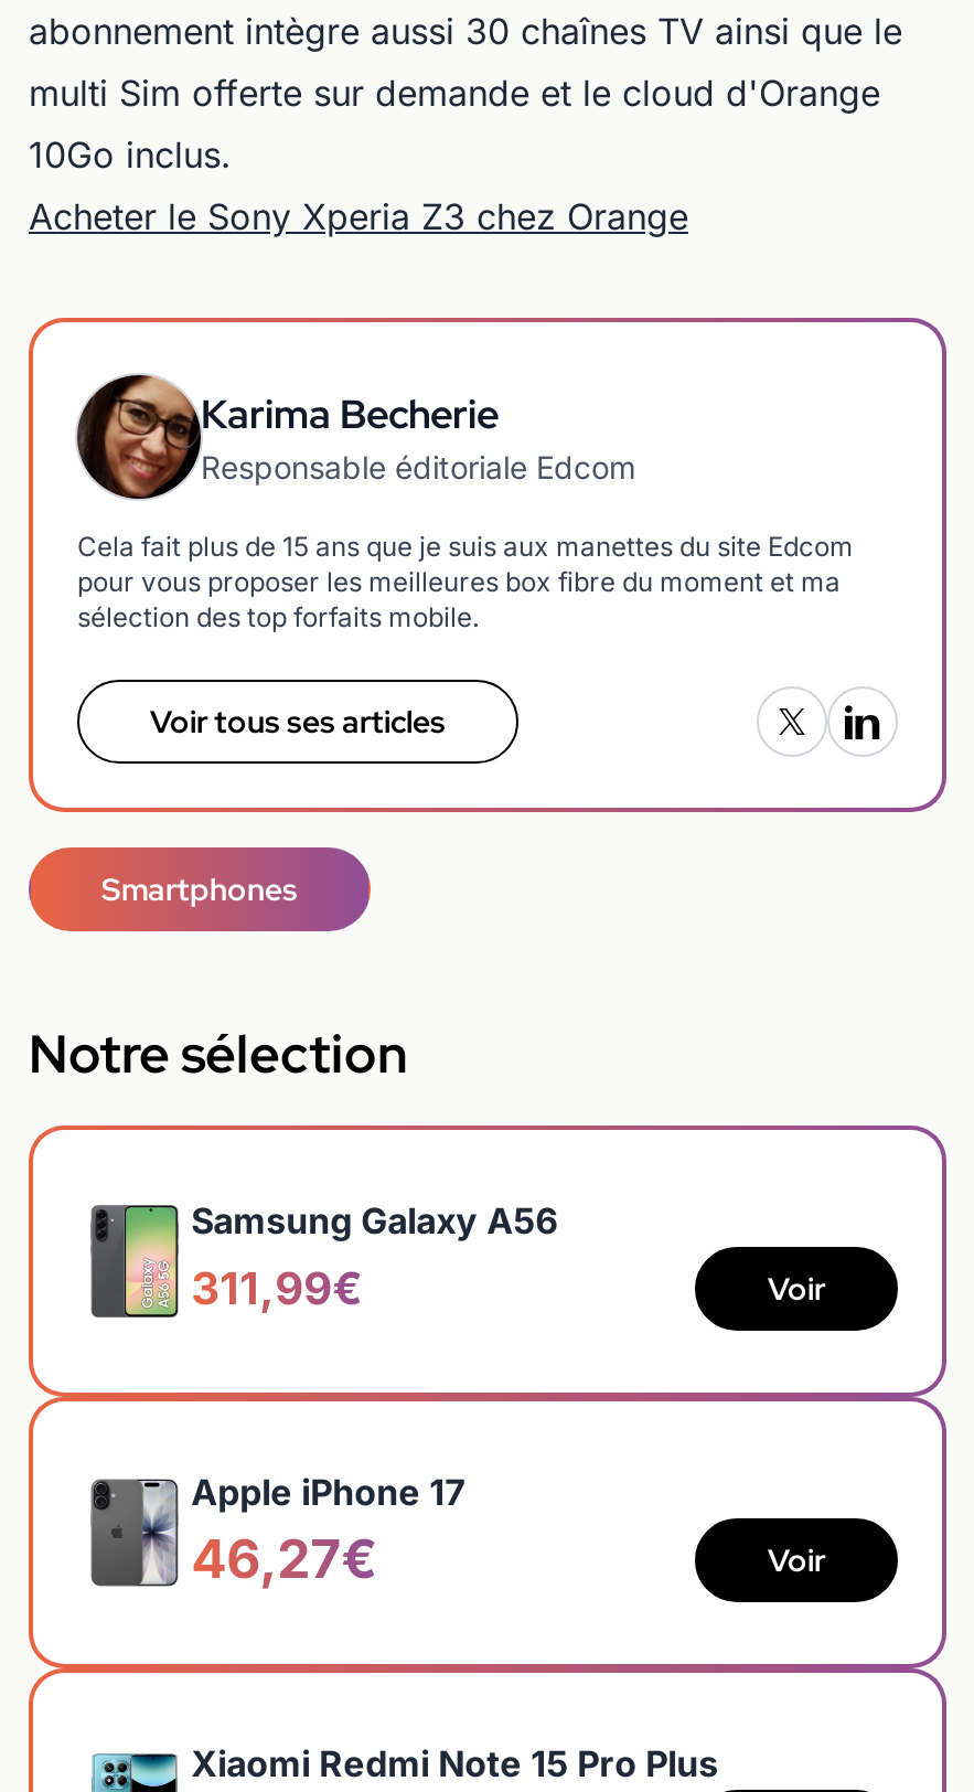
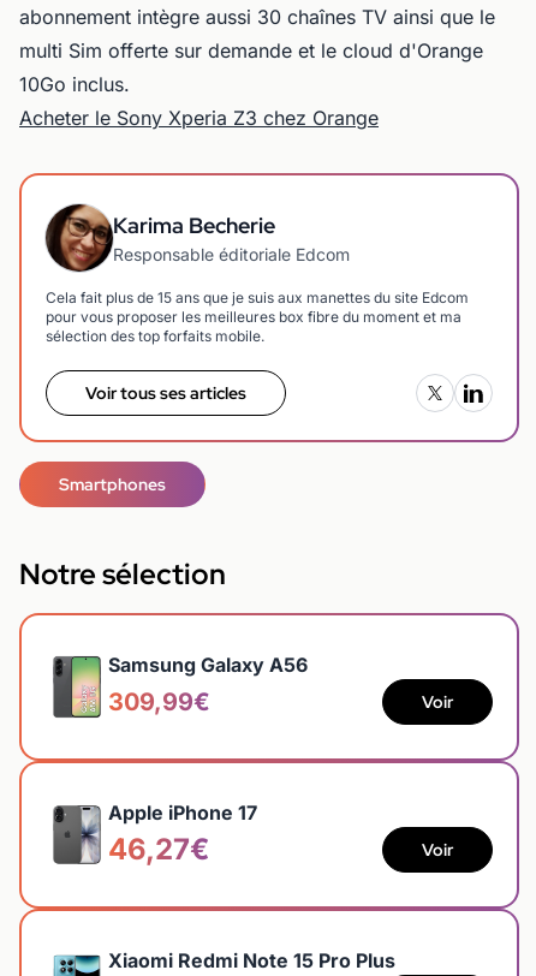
- 311,99€
+ 309,99€
